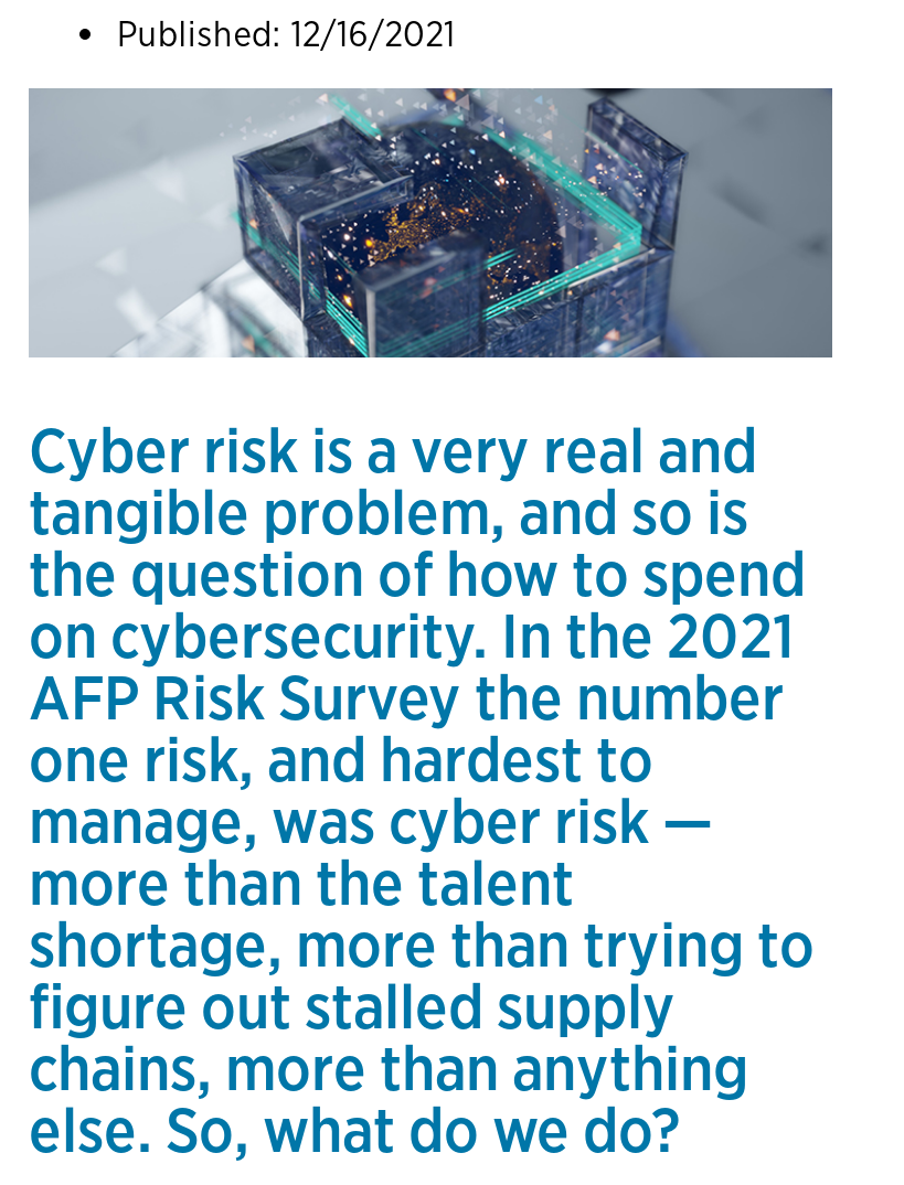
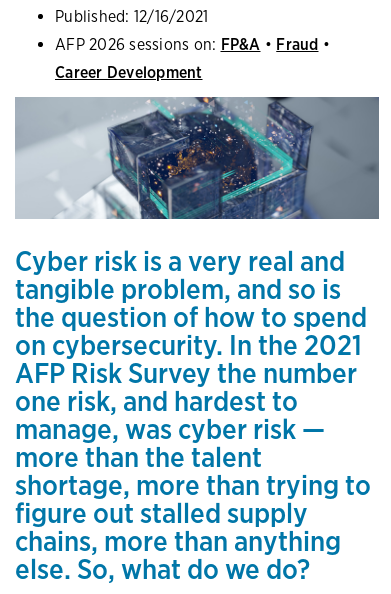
+ AFP 2026 sessions on: FP&A • Fraud •
+ Career Development
